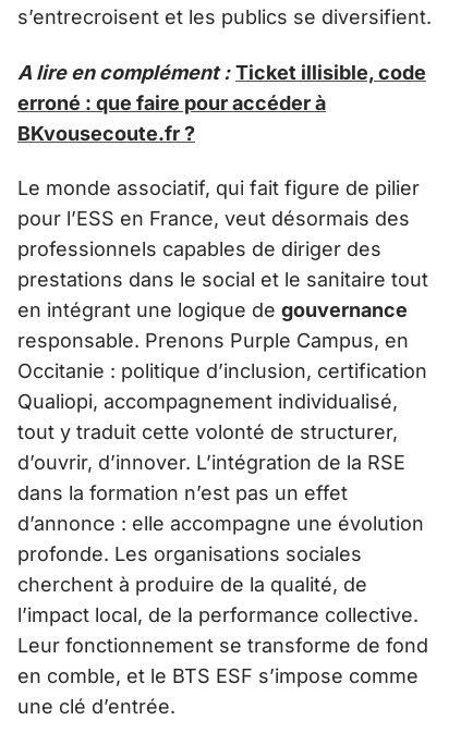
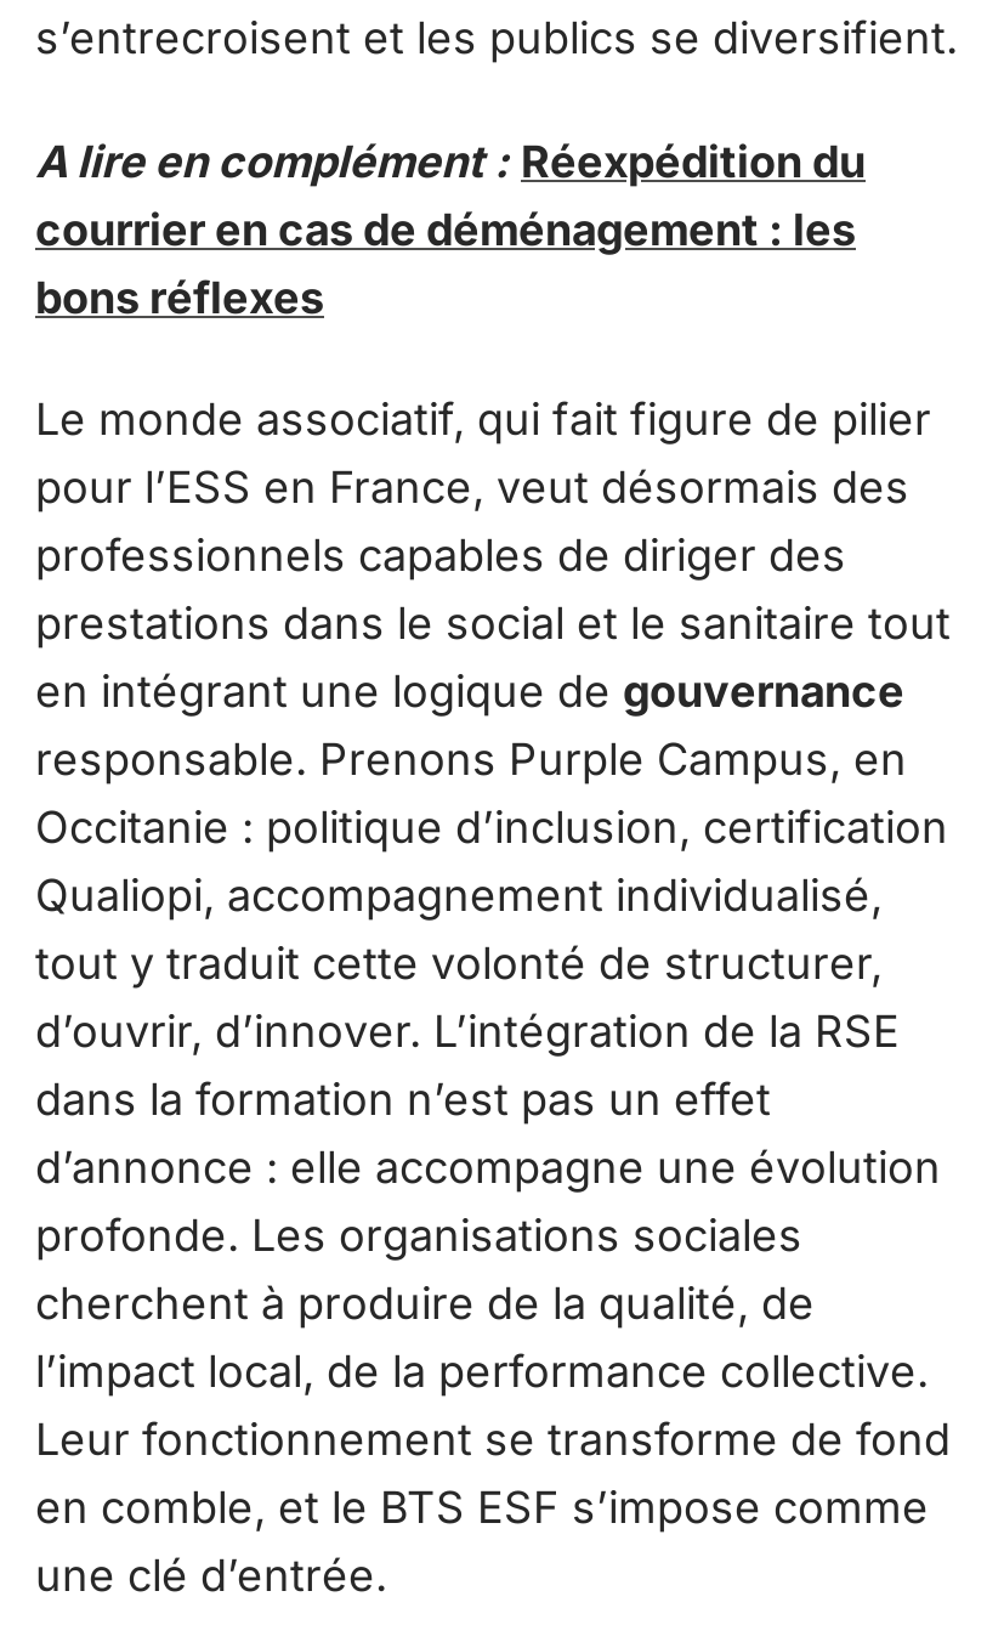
- A lire en complément : Ticket illisible, code
- erroné : que faire pour accéder à
- BKvousecoute.fr ?
+ A lire en complément : Réexpédition du
+ courrier en cas de déménagement : les
+ bons réflexes
